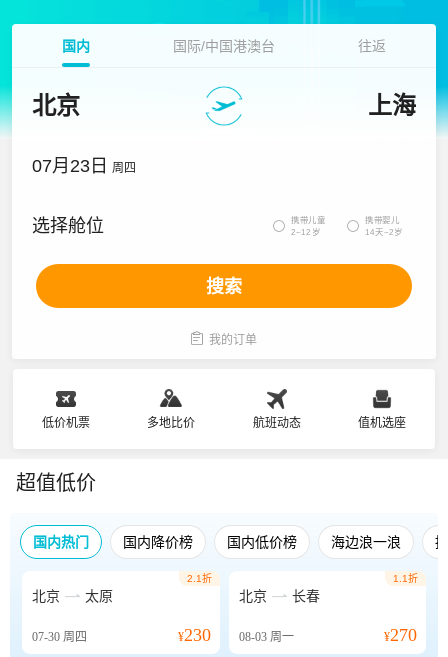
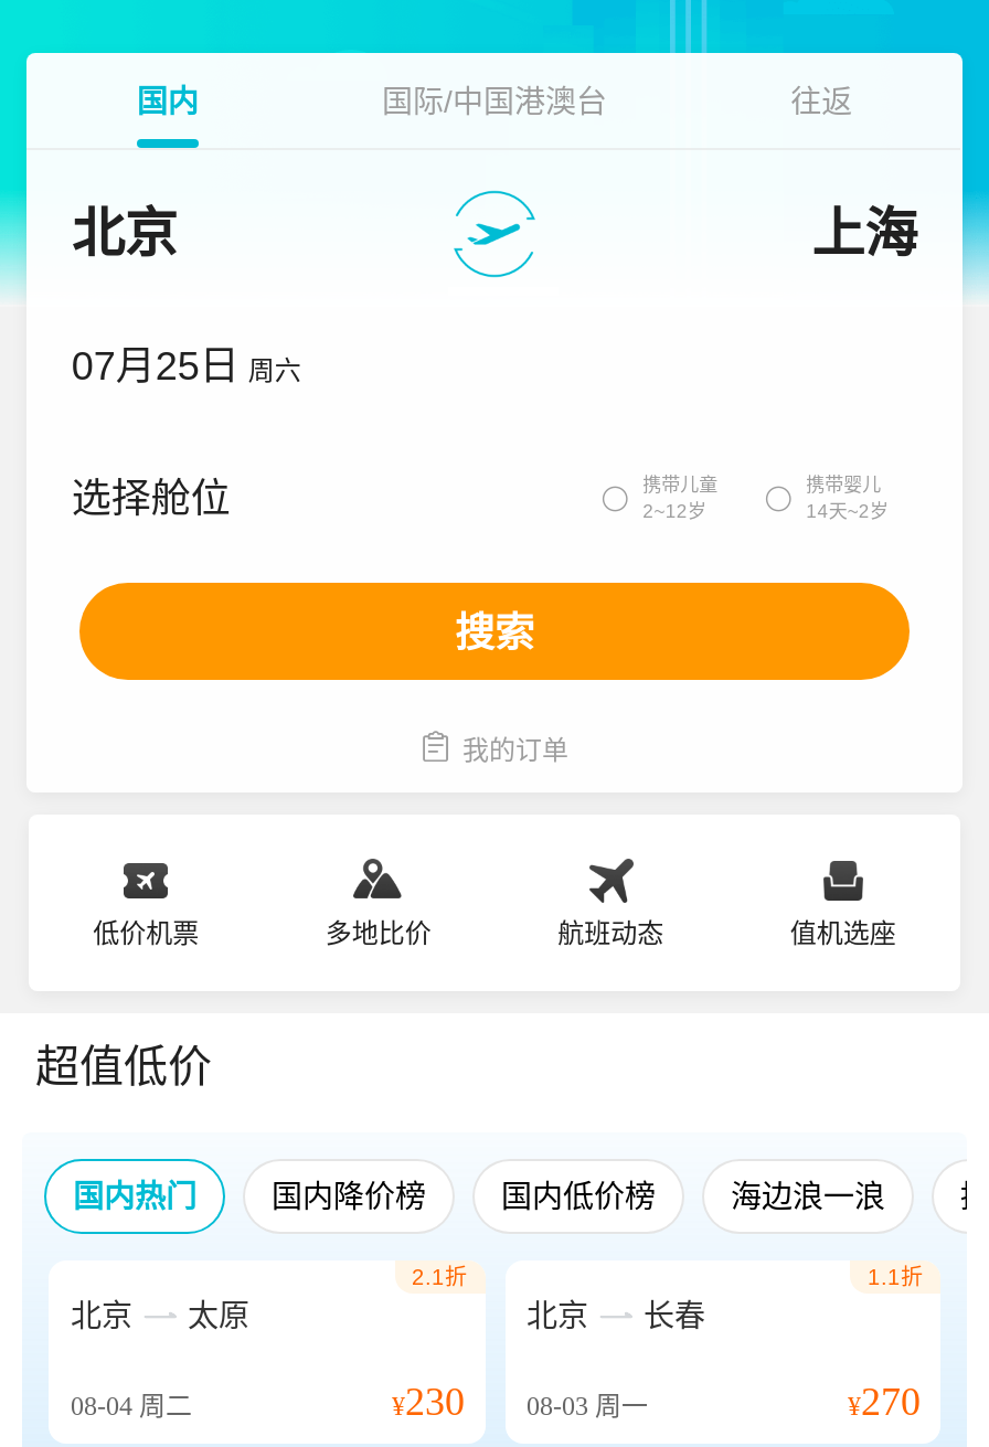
- 07月23日 周四
+ 07月25日 周六

- 07-30周四
+ 08-04周二
